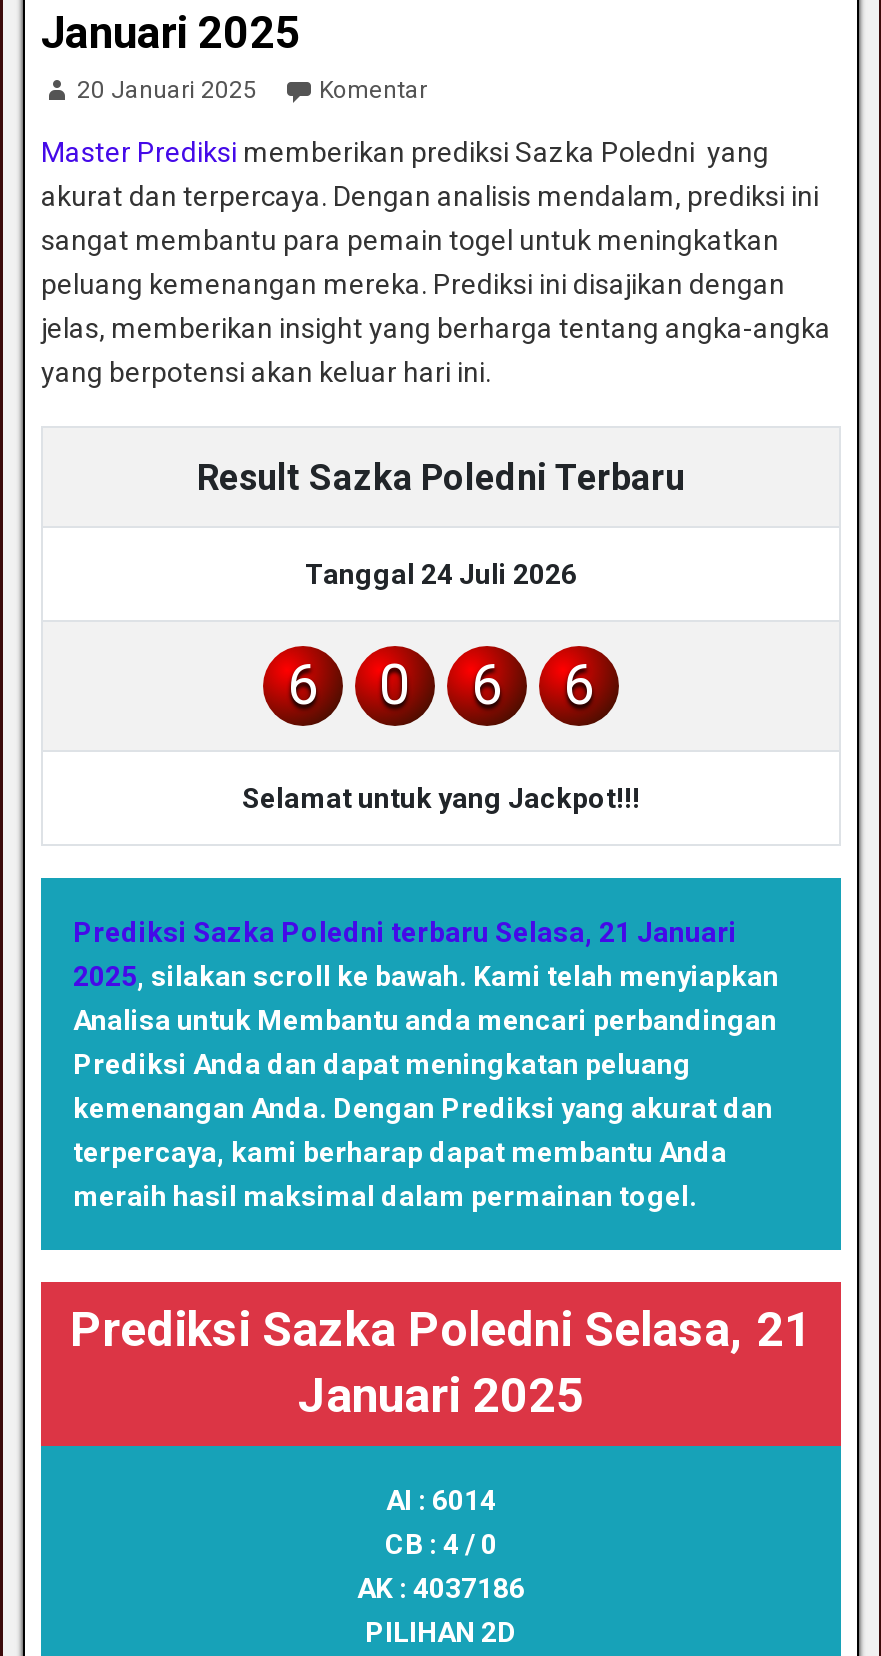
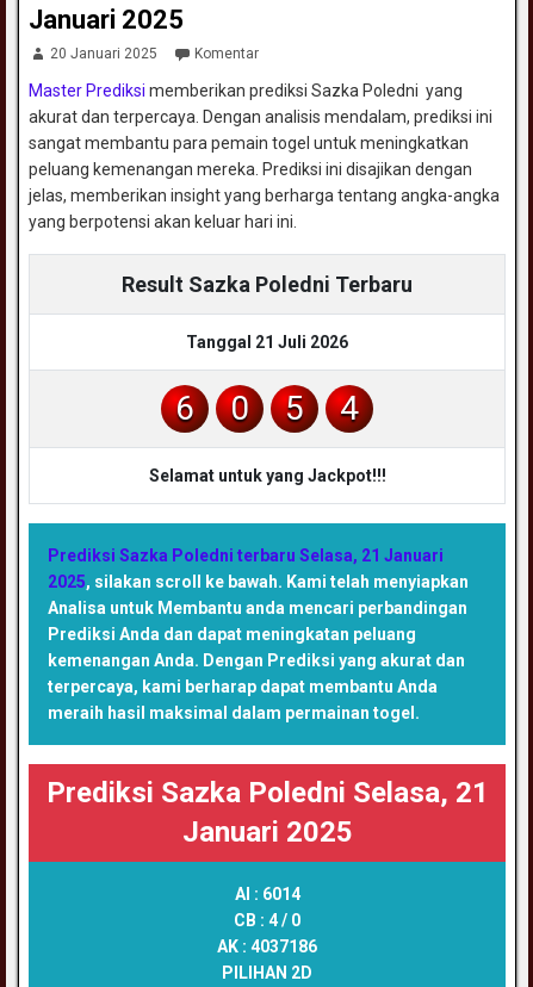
- Tanggal 24 Juli 2026
+ Tanggal 21 Juli 2026

- 6
+ 5

- 6
+ 4
